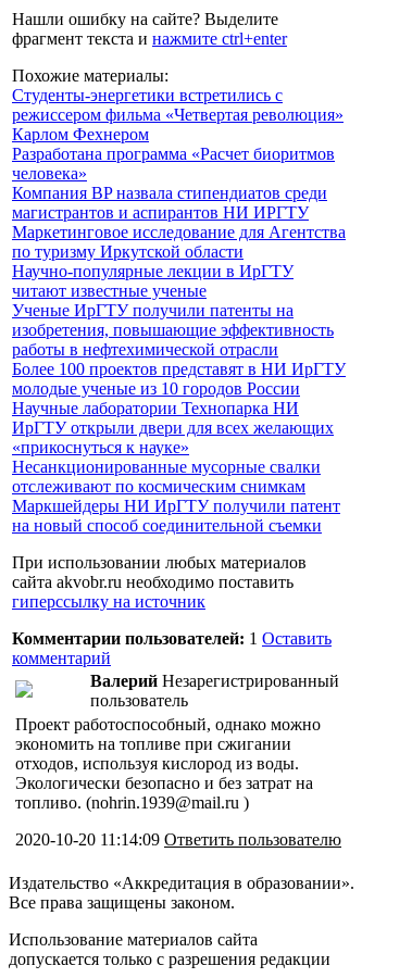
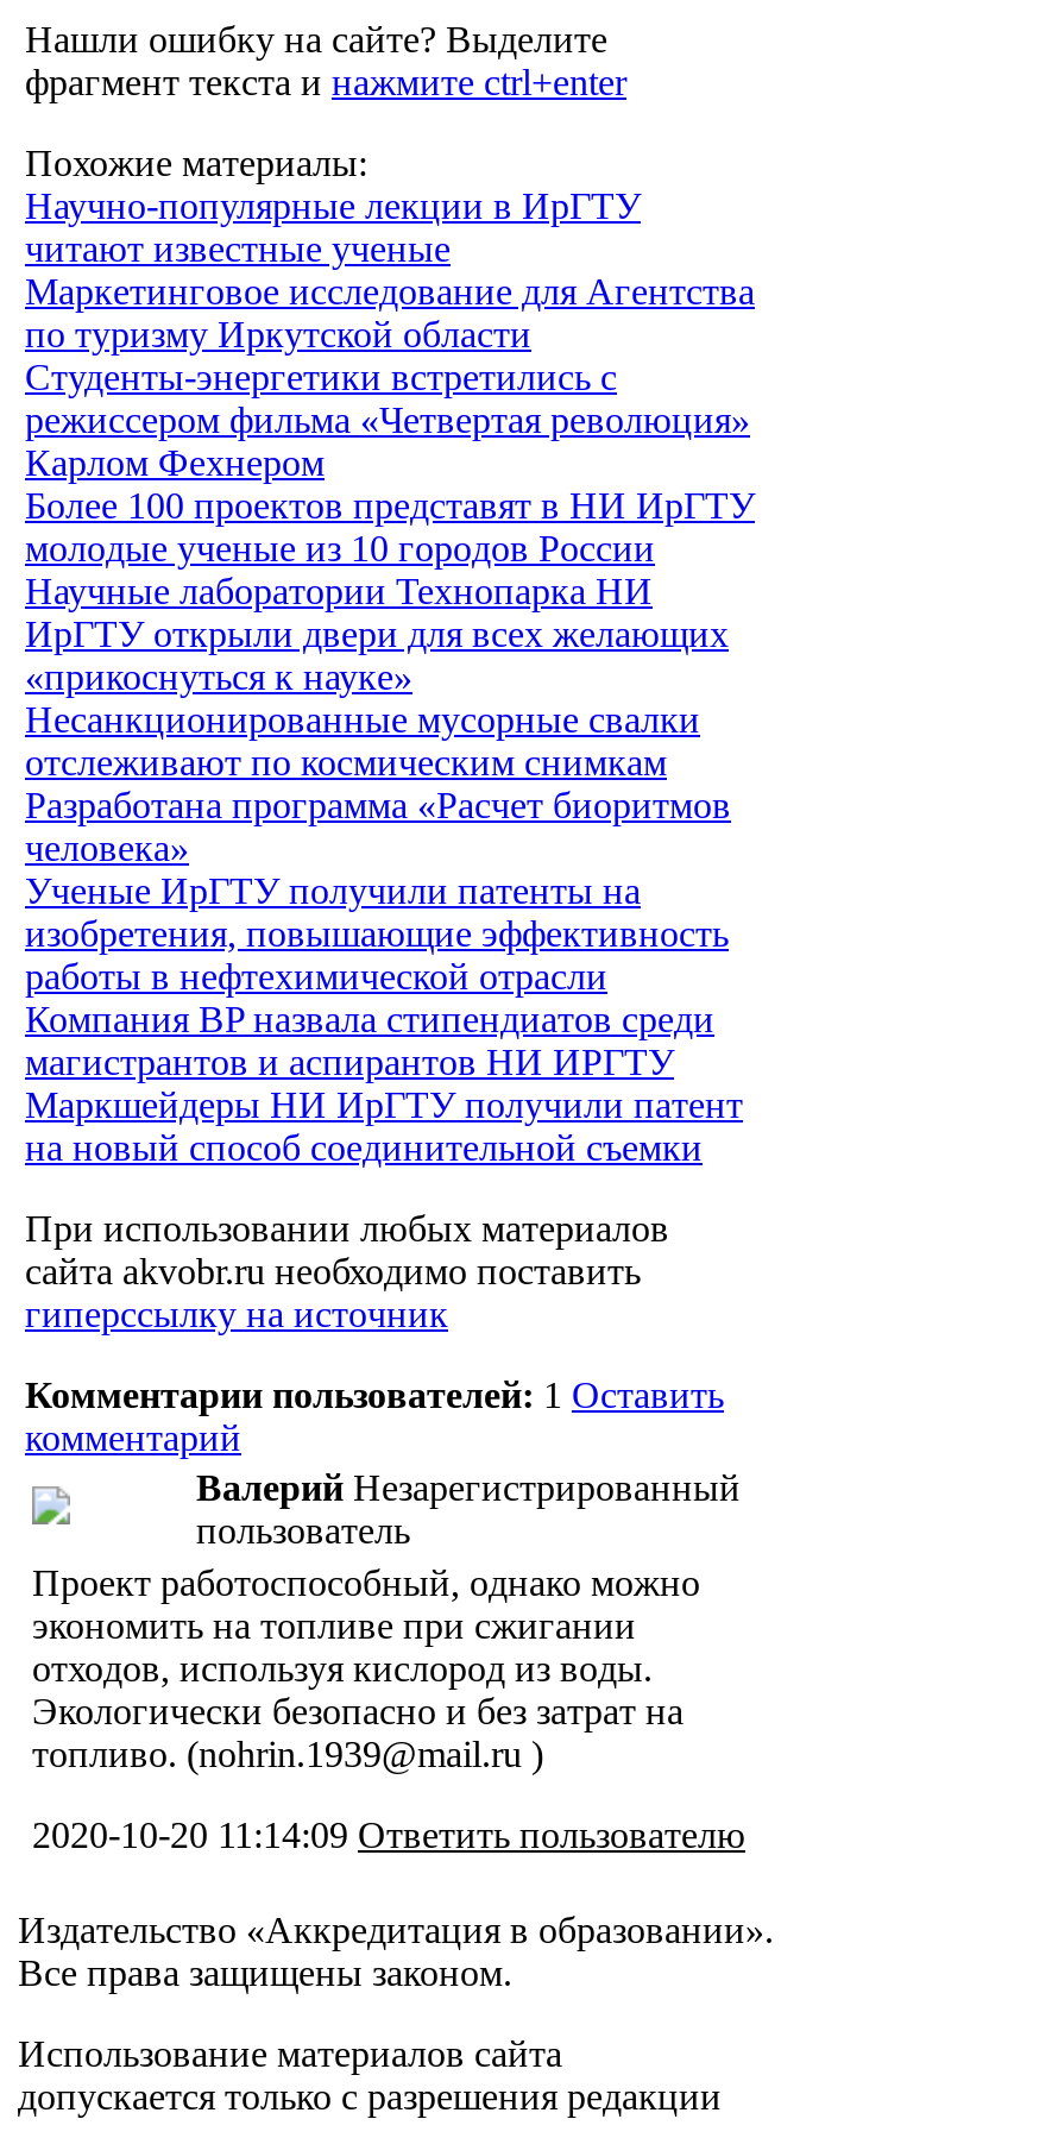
moved down: Студенты-энергетики встретились с | режиссером фильма «Четвертая революция» | Карлом Фехнером

moved down: Разработана программа «Расчет биоритмов | человека» | Компания BP назвала стипендиатов среди | магистрантов и аспирантов НИ ИРГТУ

moved up: Маркетинговое исследование для Агентства | по туризму Иркутской области | Научно-популярные лекции в ИрГТУ | читают известные ученые

moved down: Ученые ИрГТУ получили патенты на | изобретения, повышающие эффективность | работы в нефтехимической отрасли

moved up: Более 100 проектов представят в НИ ИрГТУ | молодые ученые из 10 городов России | Научные лаборатории Технопарка НИ | ИрГТУ открыли двери для всех желающих | «прикоснуться к науке» | Несанкционированные мусорные свалки | отслеживают по космическим снимкам
